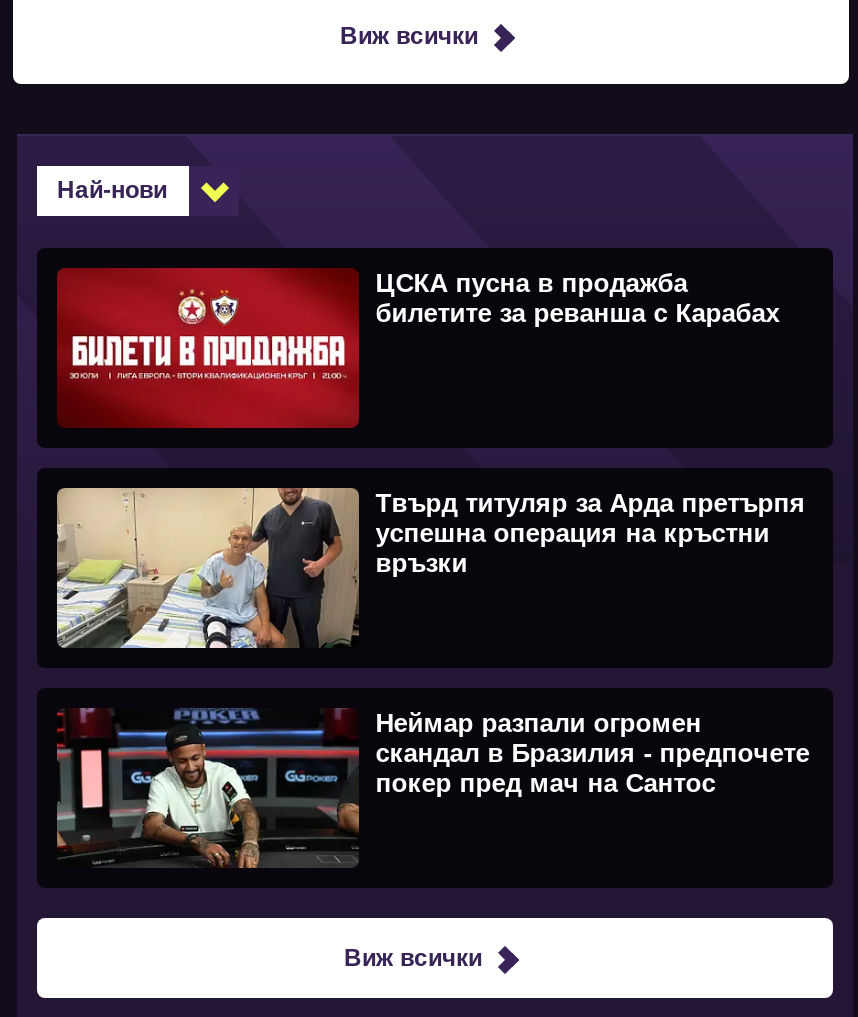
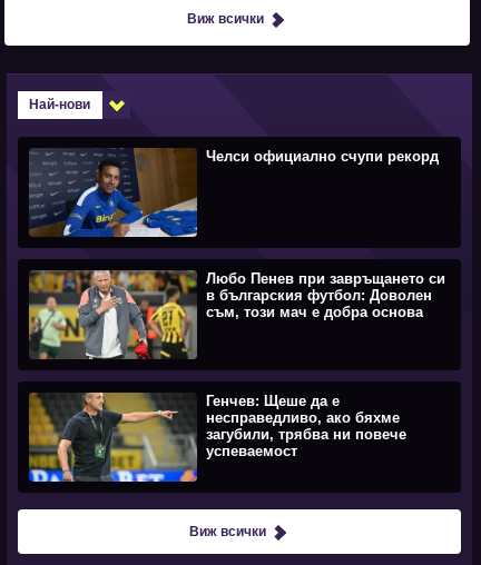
- [image]
- ЦСКА пусна в продажба
- билетите за реванша с Карабах
+ [image]
+ Челси официално счупи рекорд

- [image]
- Твърд титуляр за Арда претърпя
- успешна операция на кръстни
- връзки
+ [image]
+ Любо Пенев при завръщането си
+ в българския футбол: Доволен
+ съм, този мач е добра основа

- [image]
- Неймар разпали огромен
- скандал в Бразилия - предпочете
- покер пред мач на Сантос
+ [image]
+ Генчев: Щеше да е
+ несправедливо, ако бяхме
+ загубили, трябва ни повече
+ успеваемост
